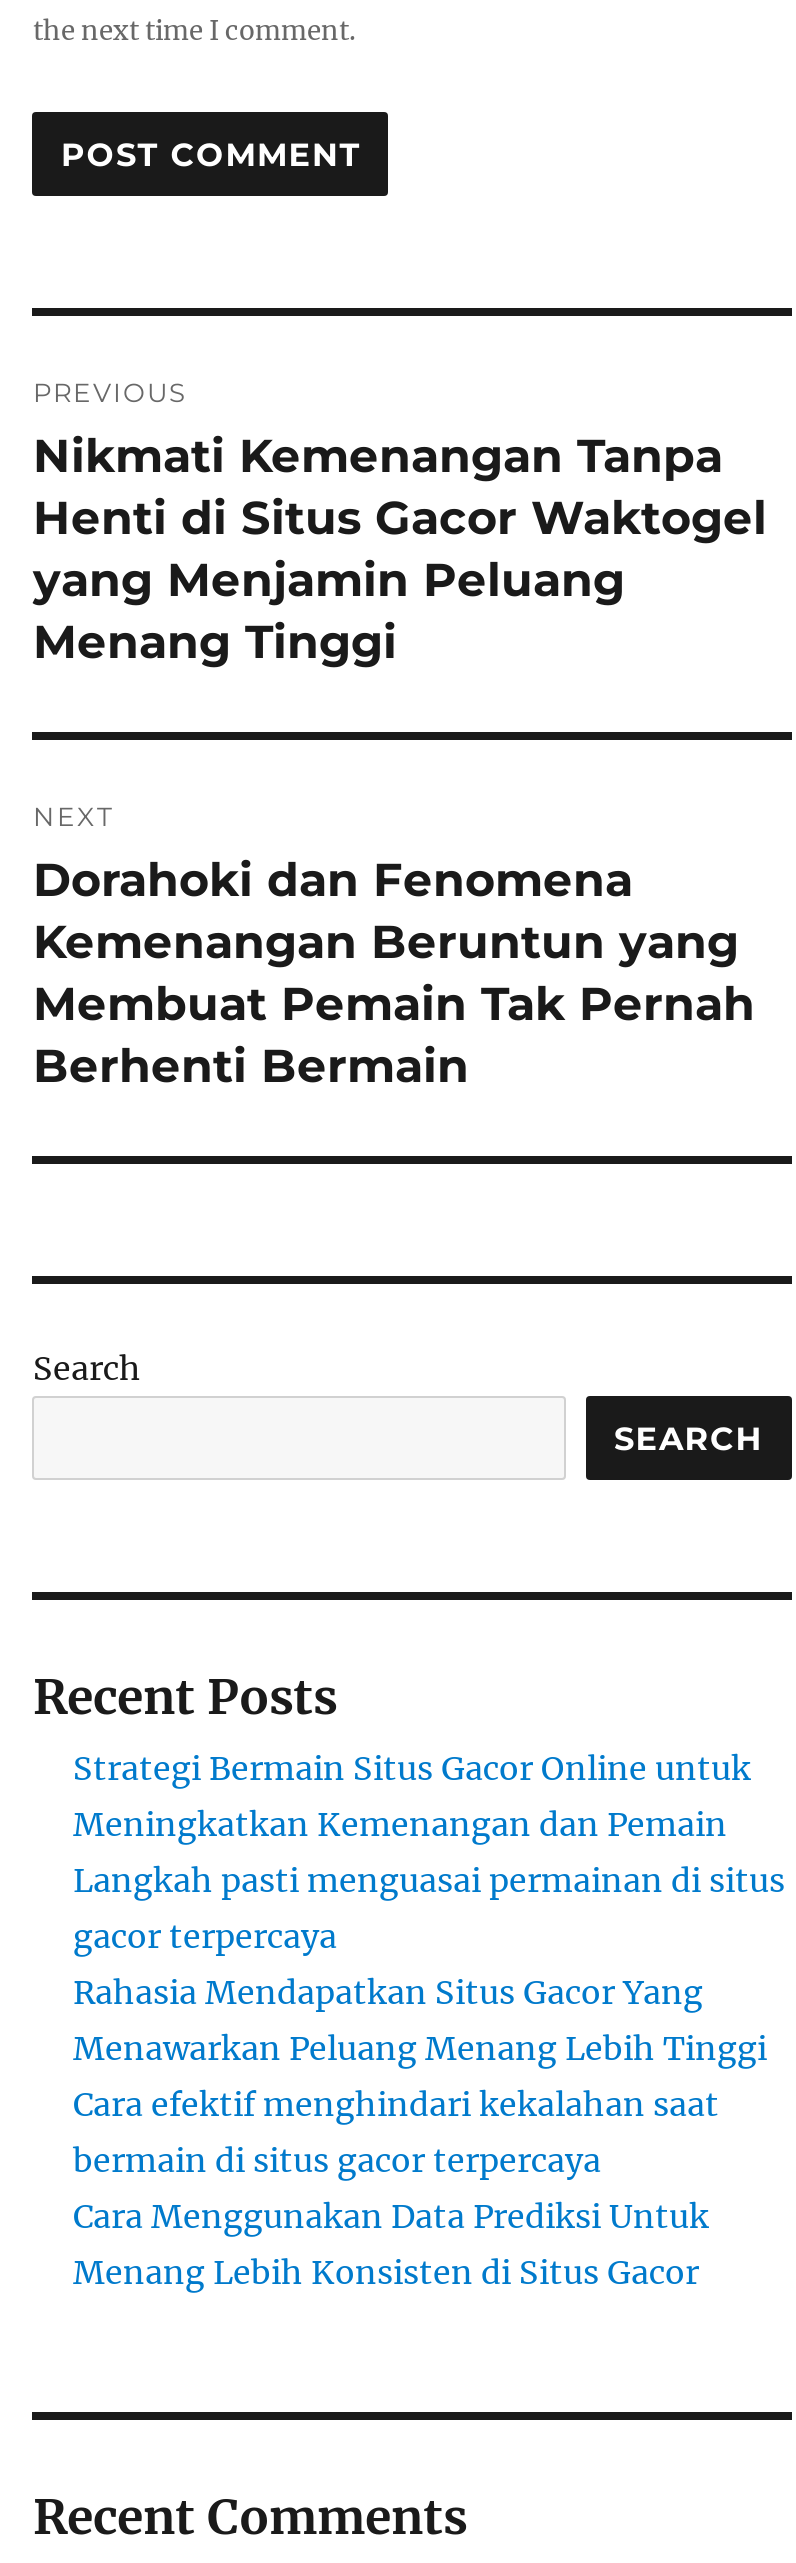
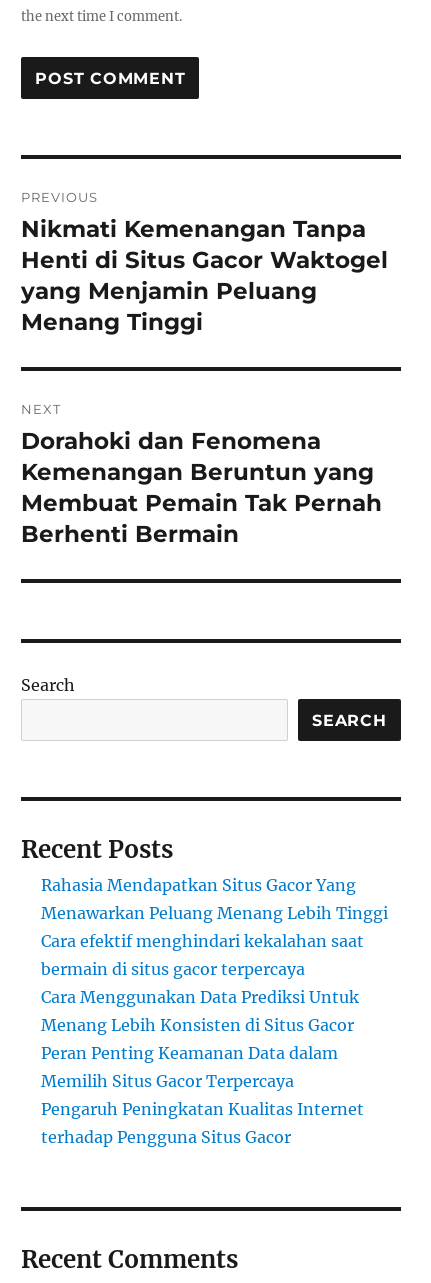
- Strategi Bermain Situs Gacor Online untuk
- Meningkatkan Kemenangan dan Pemain
- Langkah pasti menguasai permainan di situs
- gacor terpercaya

moved up: Rahasia Mendapatkan Situs Gacor Yang | Menawarkan Peluang Menang Lebih Tinggi | Cara efektif menghindari kekalahan saat | bermain di situs gacor terpercaya | Cara Menggunakan Data Prediksi Untuk | Menang Lebih Konsisten di Situs Gacor

+ Peran Penting Keamanan Data dalam
+ Memilih Situs Gacor Terpercaya
+ Pengaruh Peningkatan Kualitas Internet
+ terhadap Pengguna Situs Gacor
